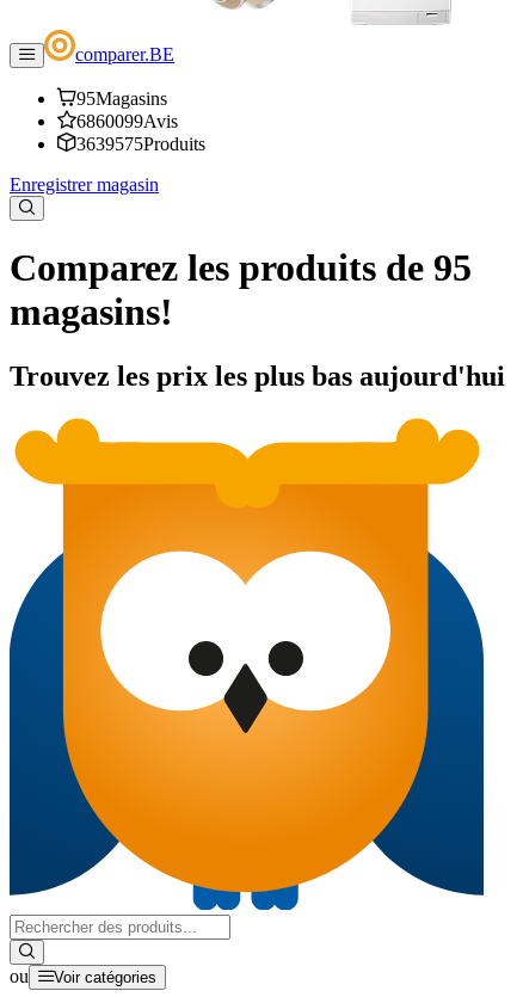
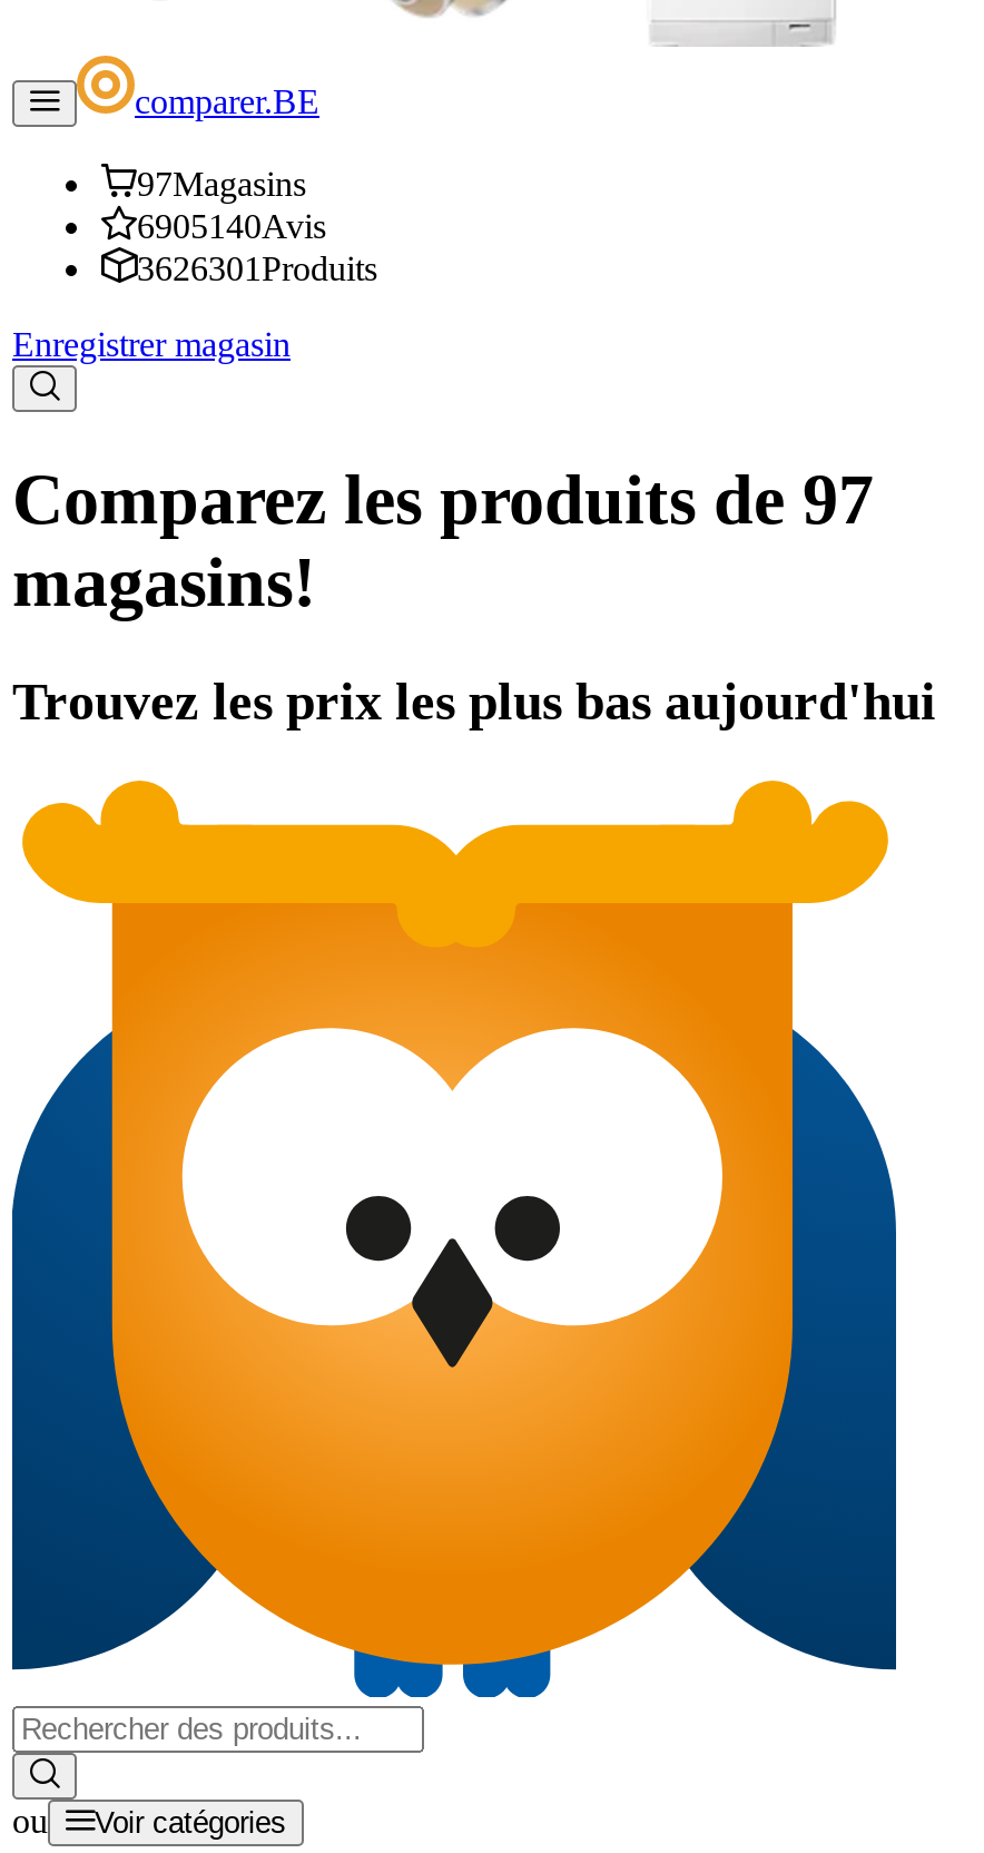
- 95Magasins
+ 97Magasins

- 6860099Avis
+ 6905140Avis

- 3639575 Produits
+ 3626301 Produits

- Comparez les produits de 95
+ Comparez les produits de 97
